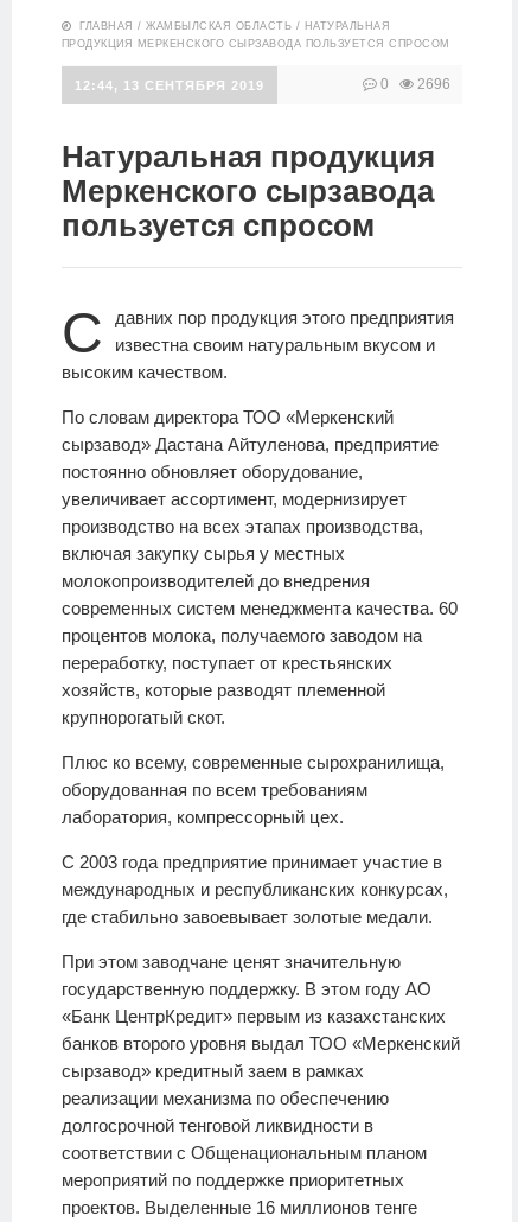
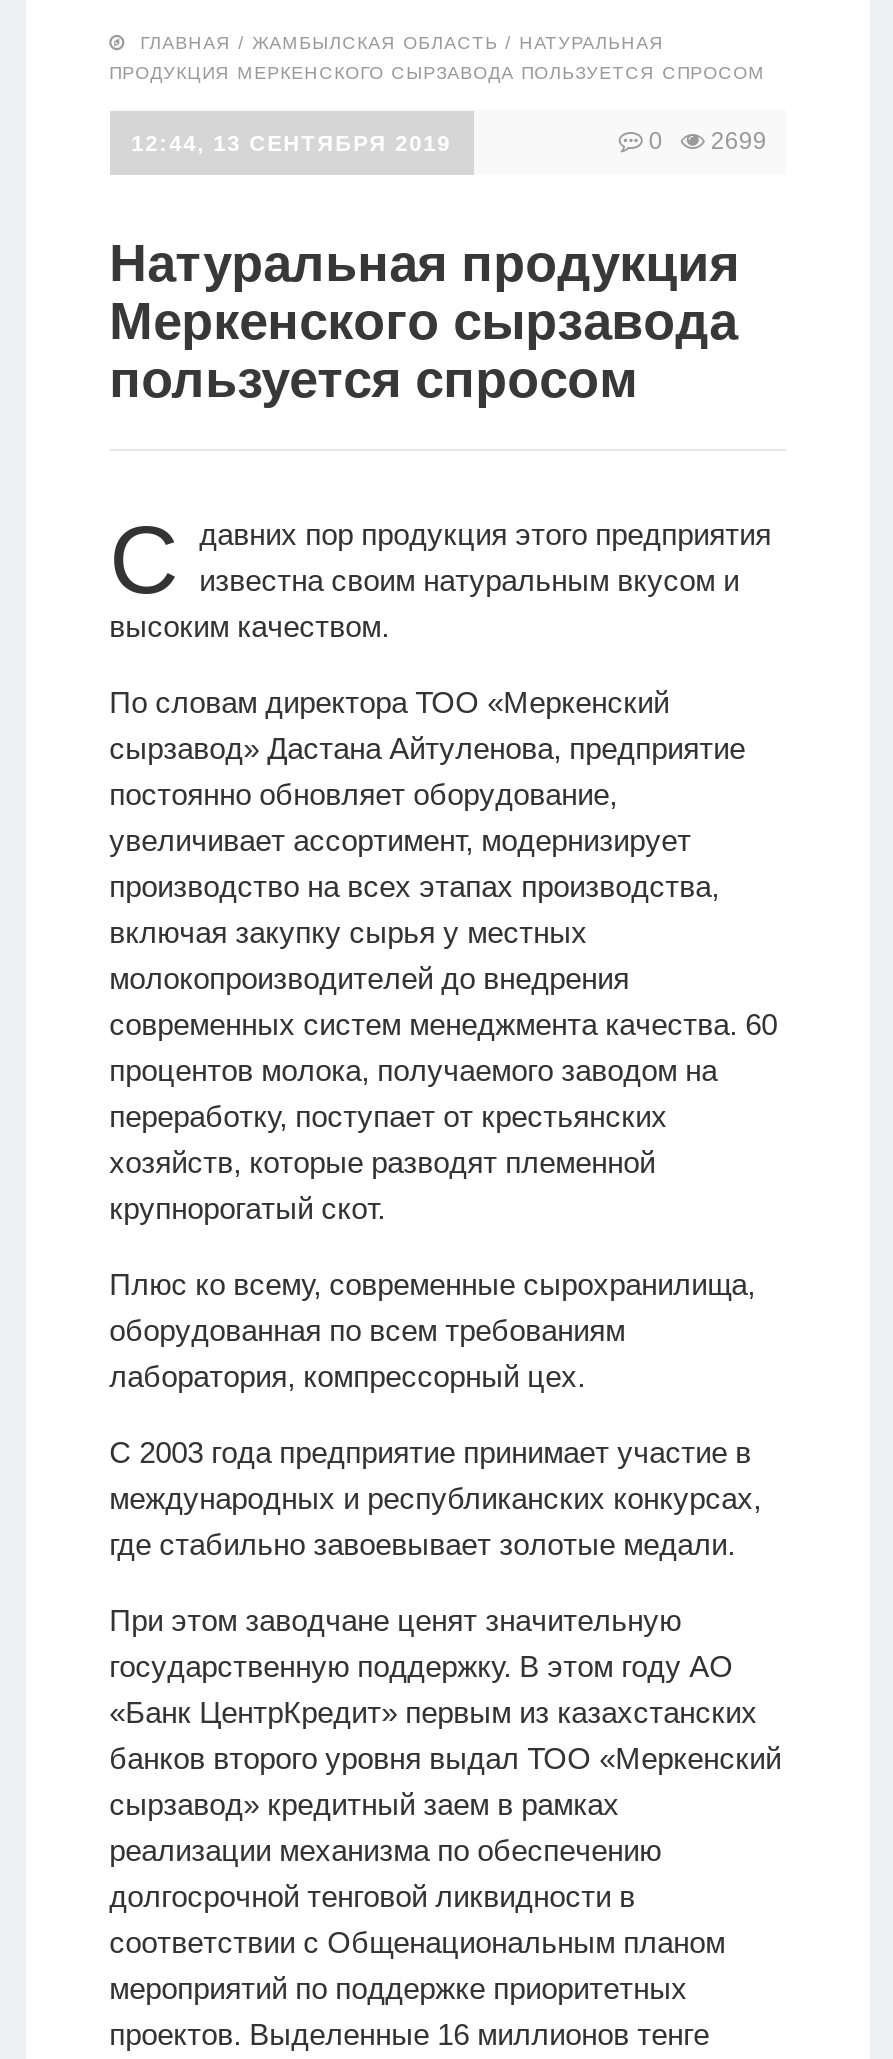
- 0 2696
+ 0 2699
